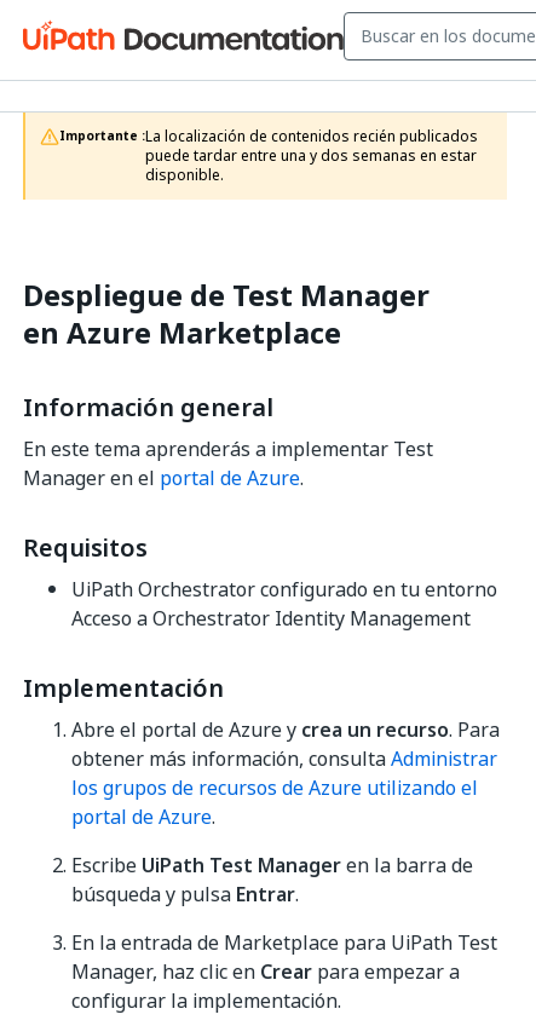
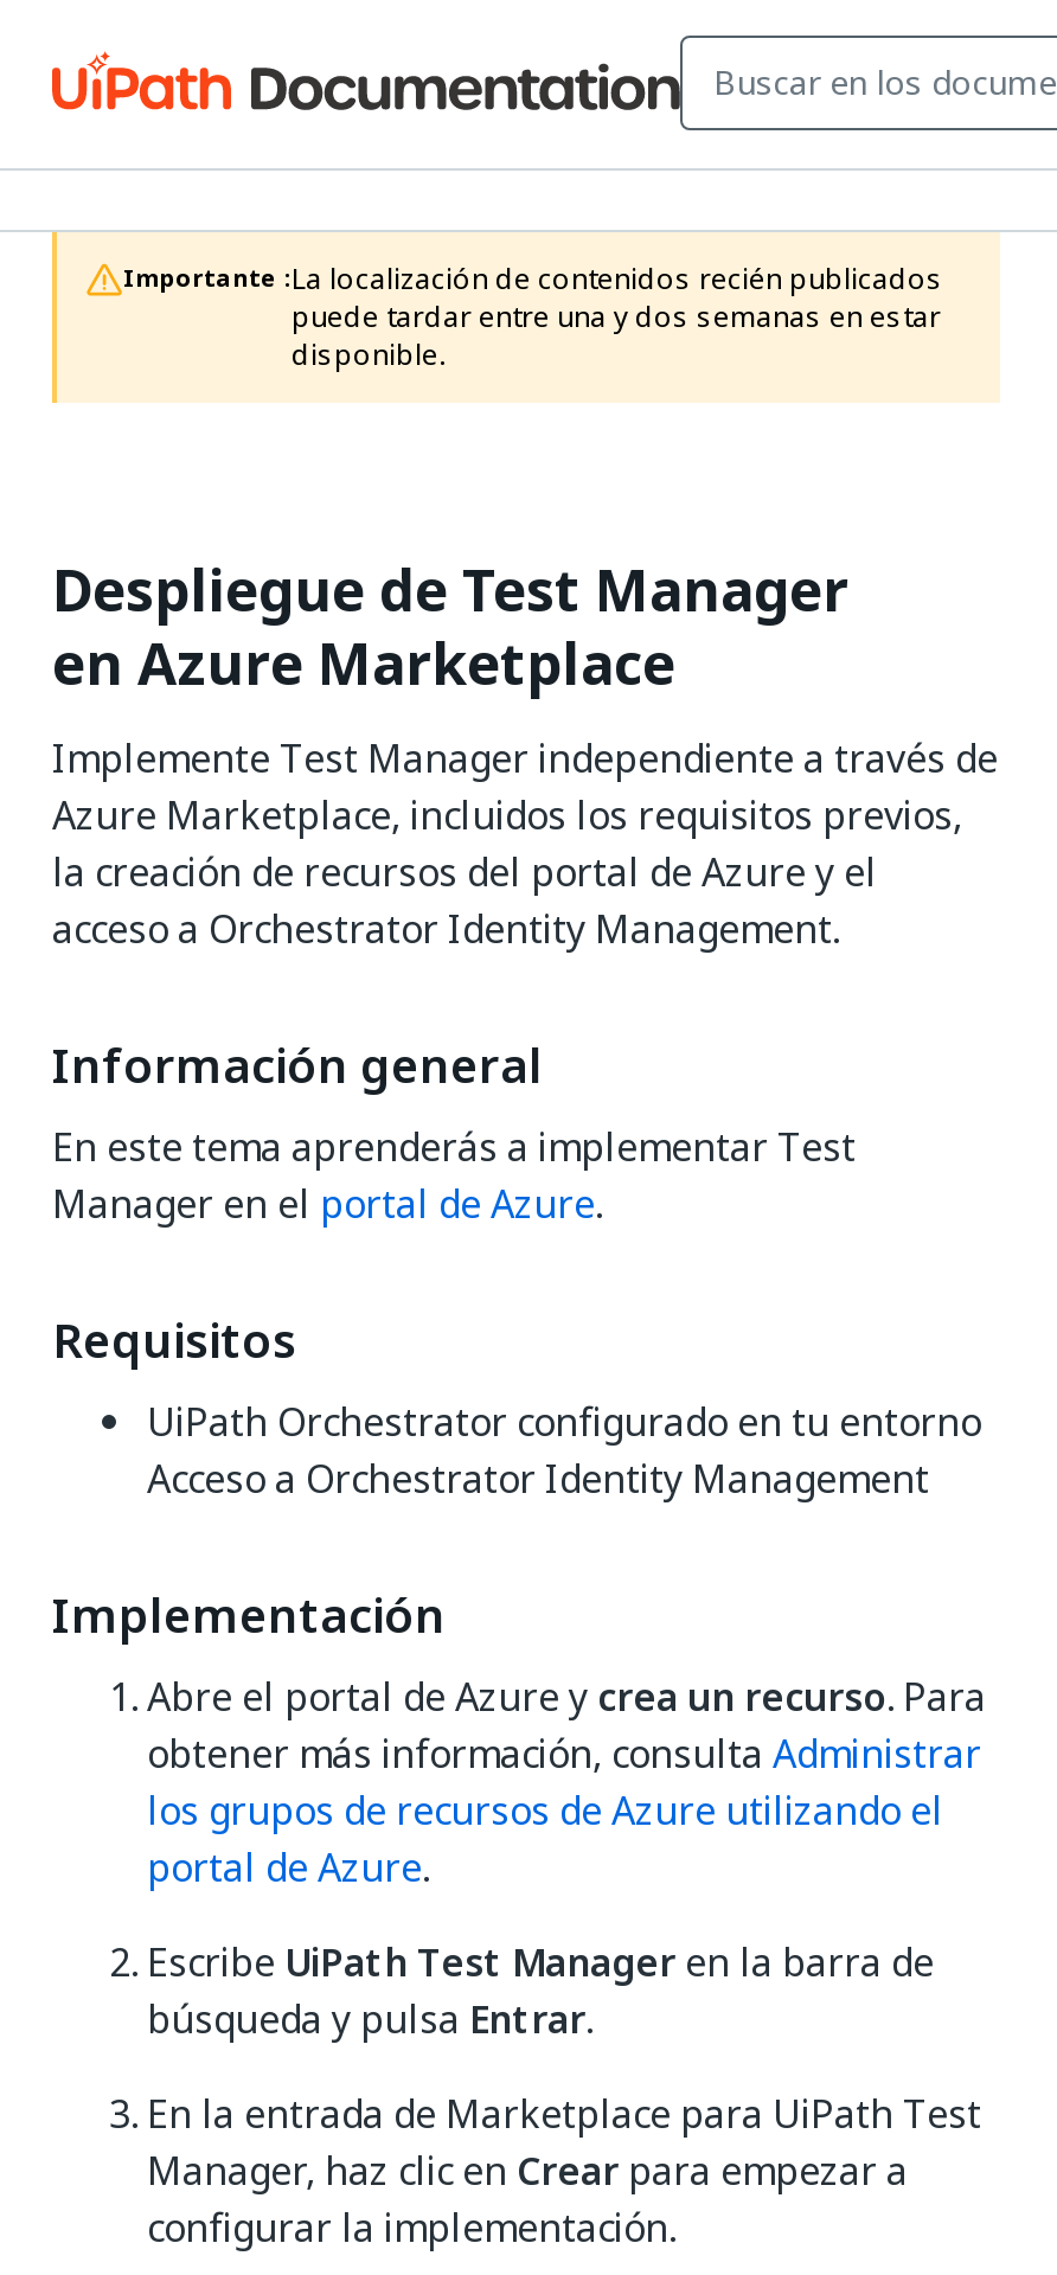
+ Implemente Test Manager independiente a través de
+ Azure Marketplace, incluidos los requisitos previos,
+ la creación de recursos del portal de Azure y el
+ acceso a Orchestrator Identity Management.
